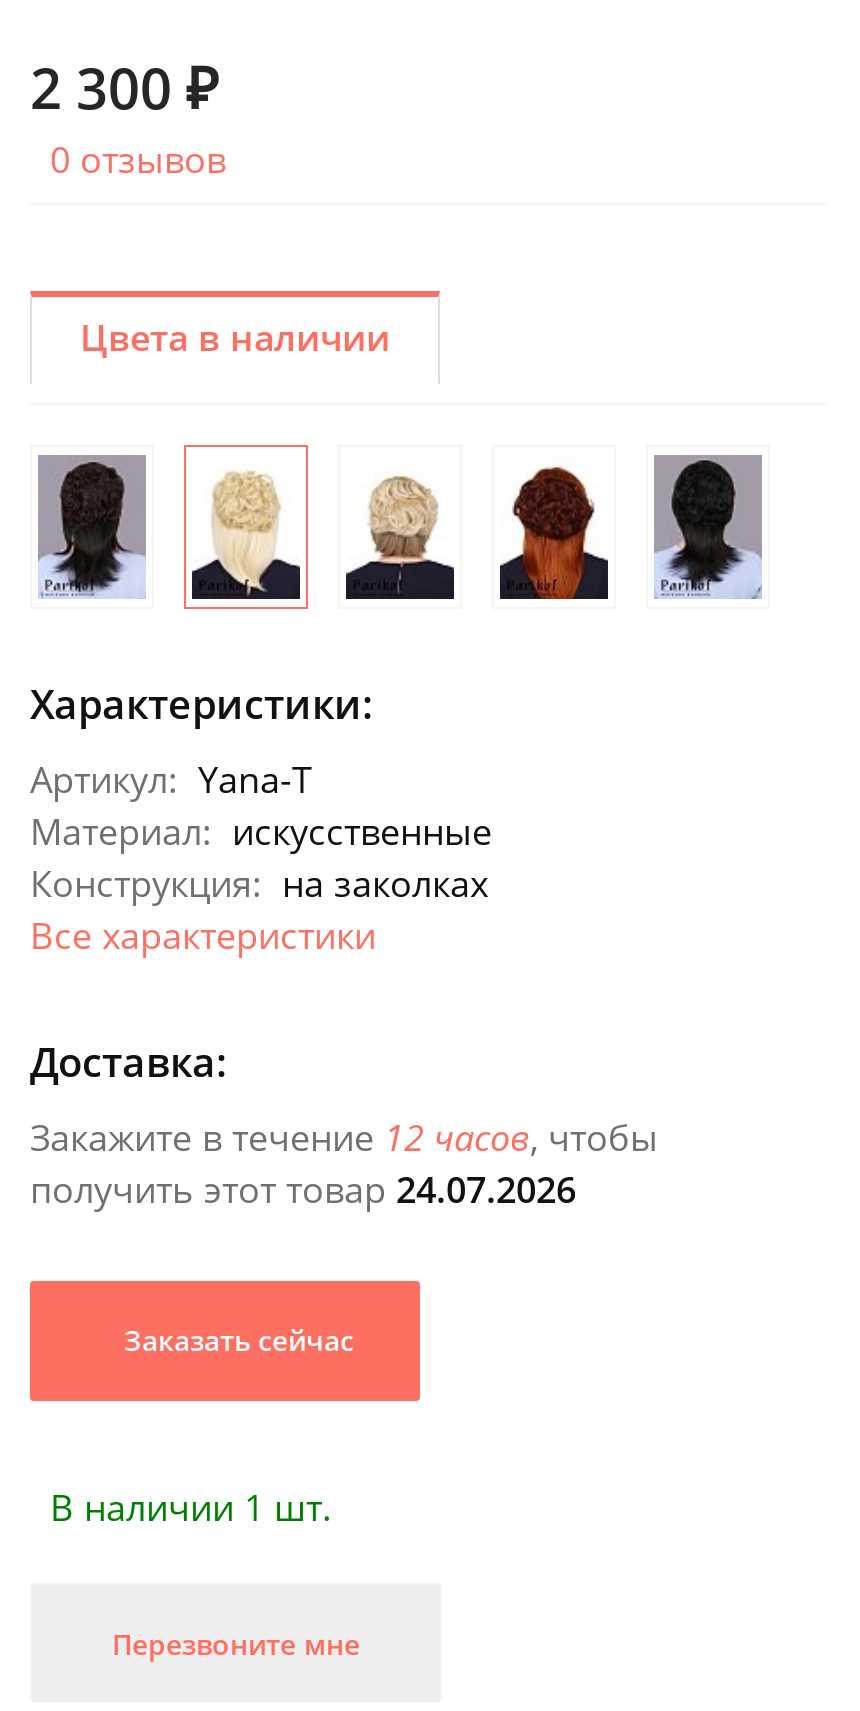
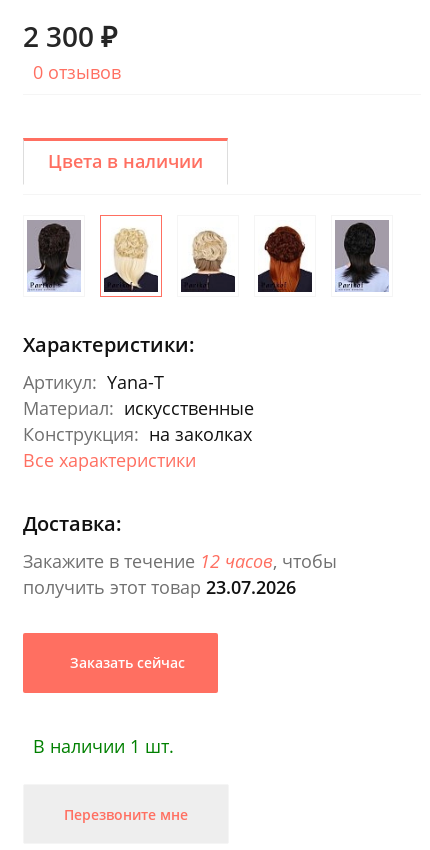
- получить этот товар 24.07.2026
+ получить этот товар 23.07.2026
